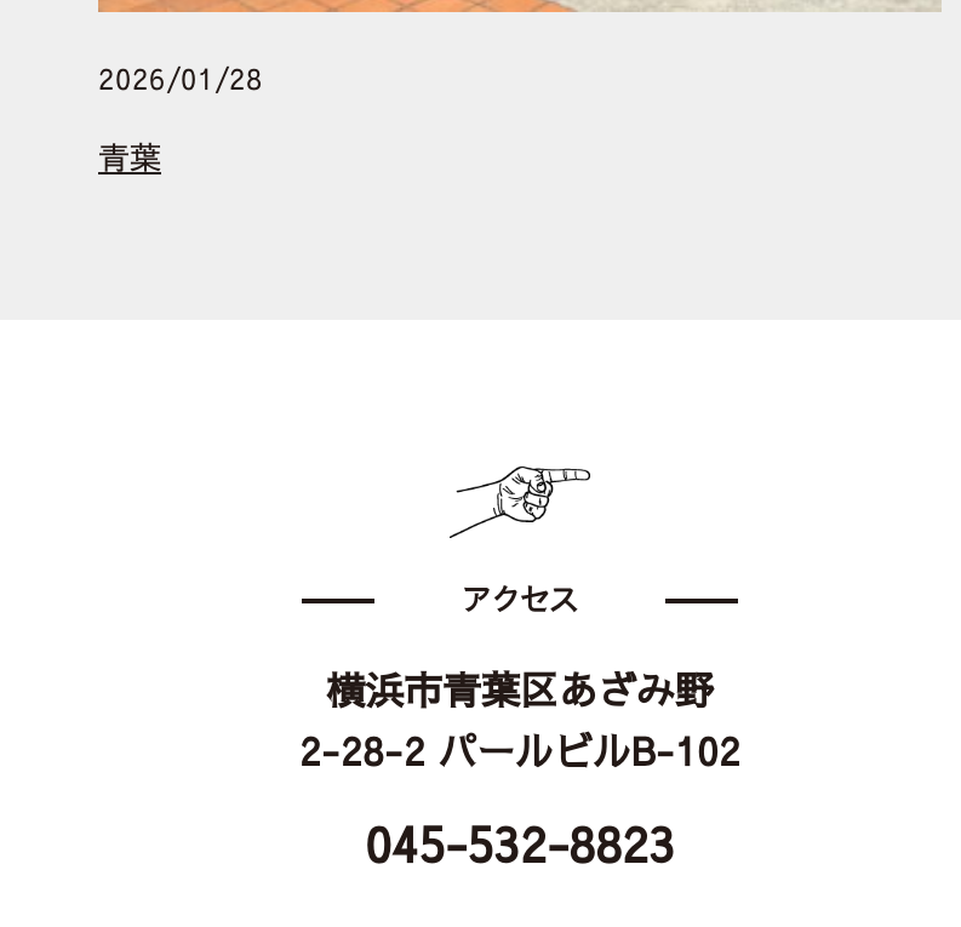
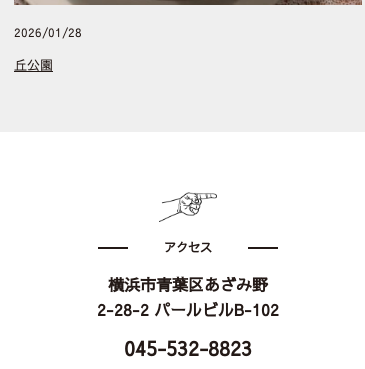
- 青葉
+ 丘公園
